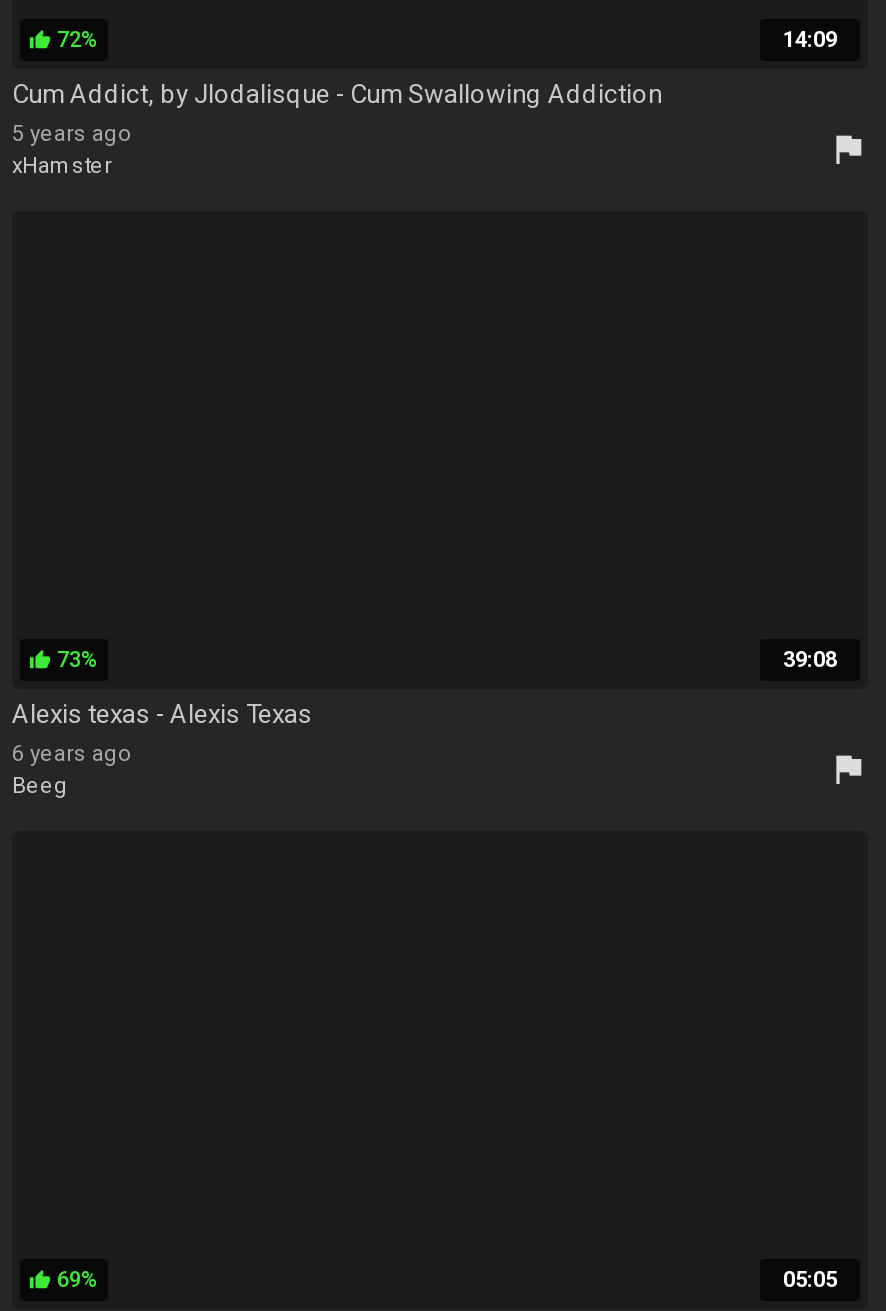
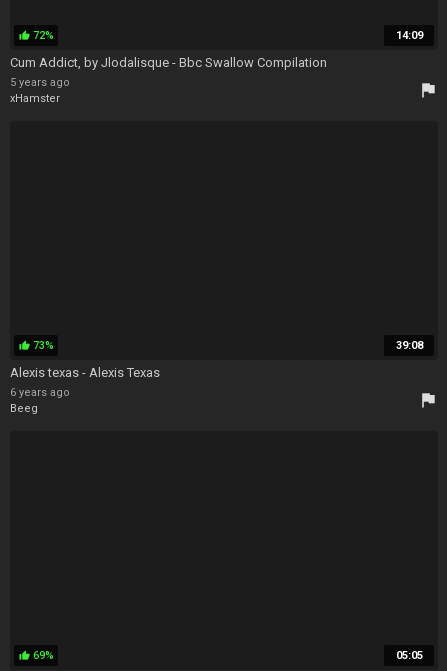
- Cum Addict, by Jlodalisque - Cum Swallowing Addiction
+ Cum Addict, by Jlodalisque - Bbc Swallow Compilation
